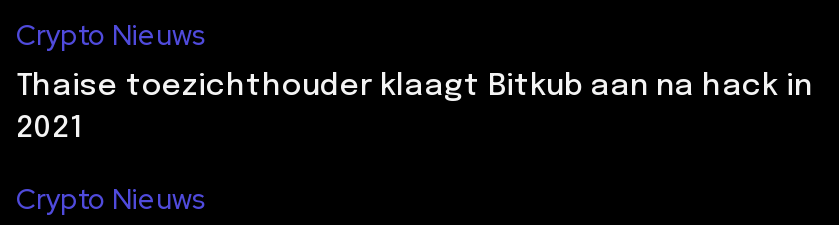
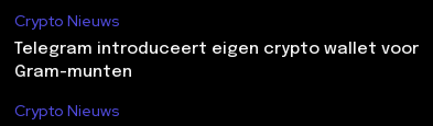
- Thaise toezichthouder klaagt Bitkub aan na hack in
- 2021
+ Telegram introduceert eigen crypto wallet voor
+ Gram-munten
